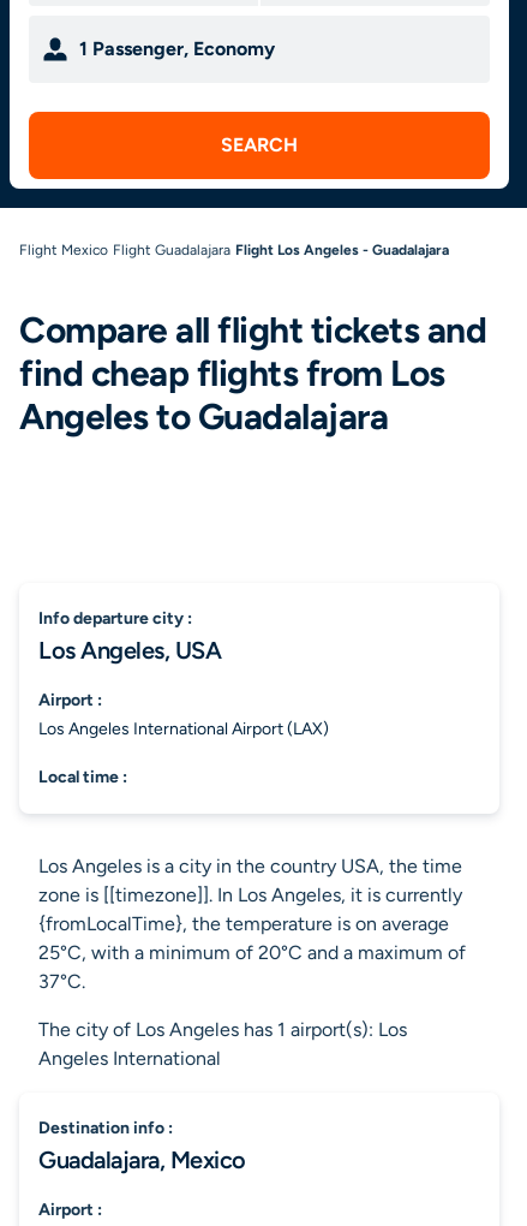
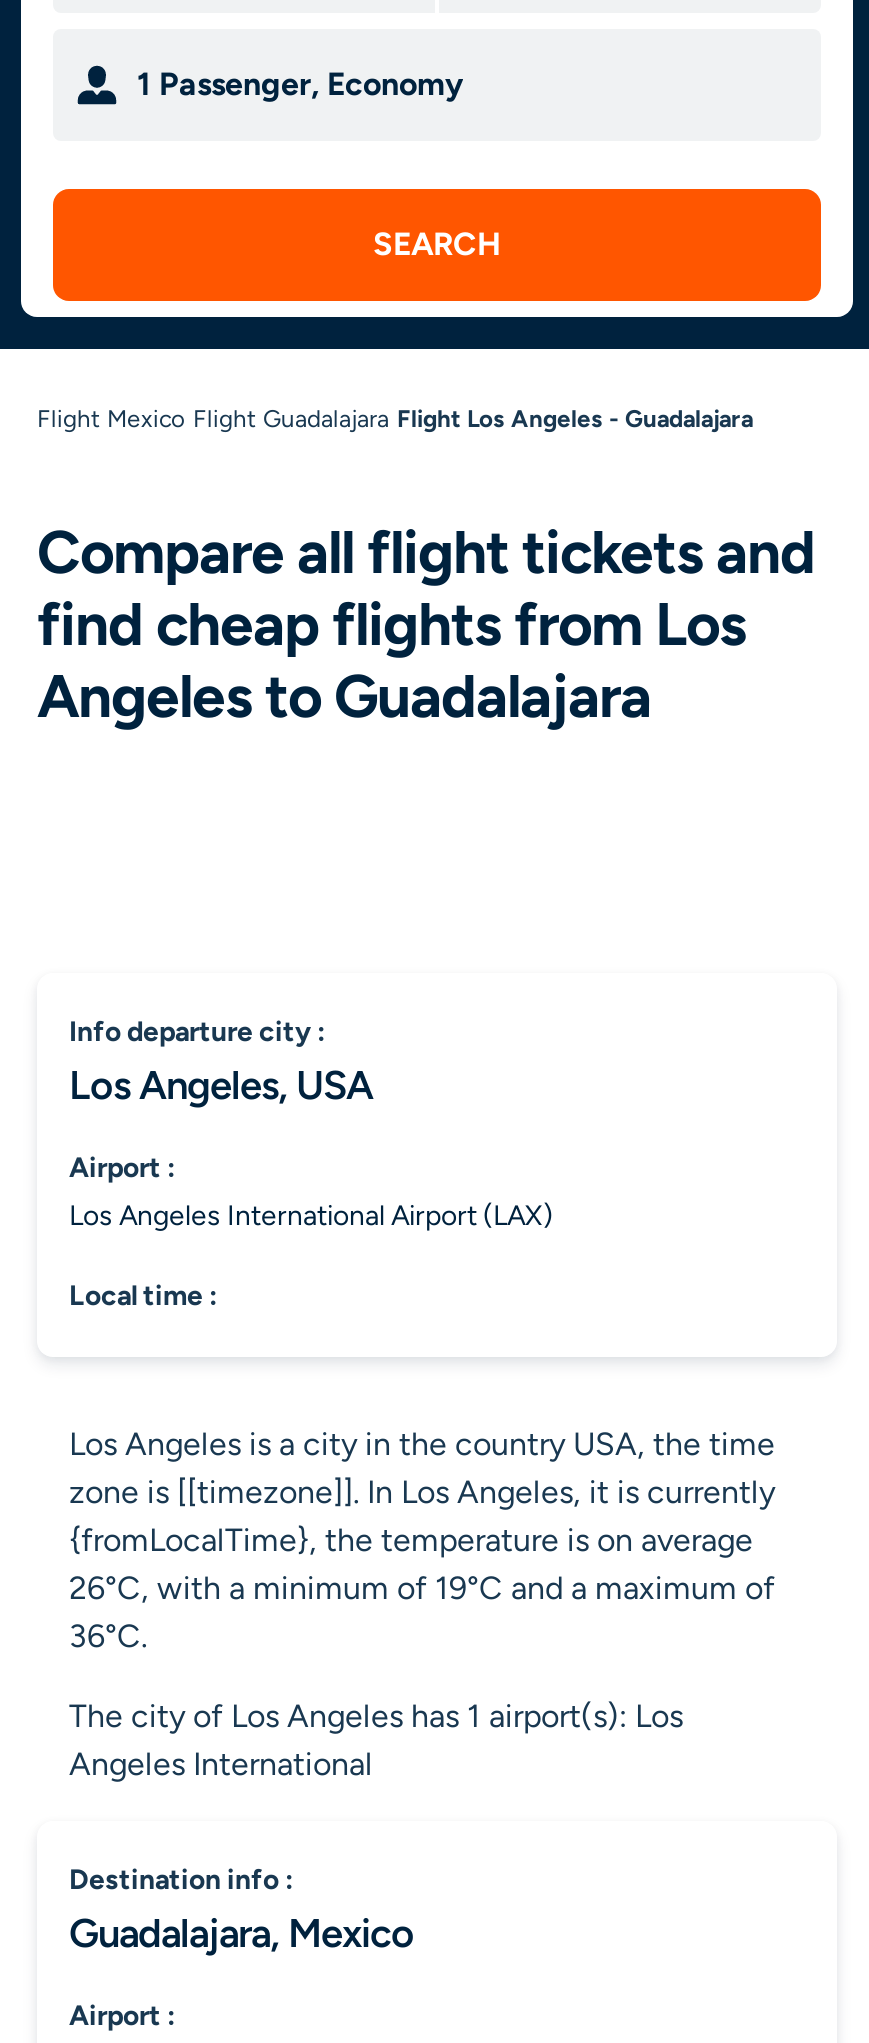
- 25°C, with a minimum of 20°C and a maximum of
- 37°C.
+ 26°C, with a minimum of 19°C and a maximum of
+ 36°C.
